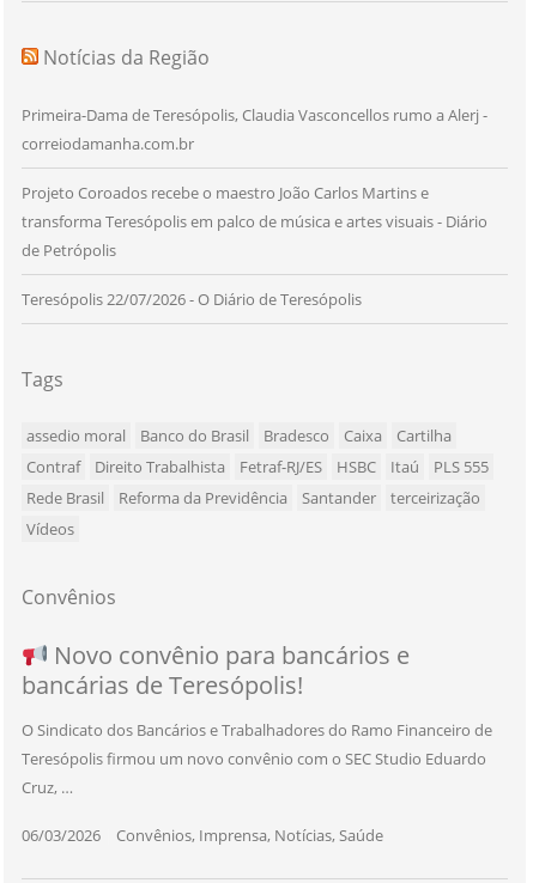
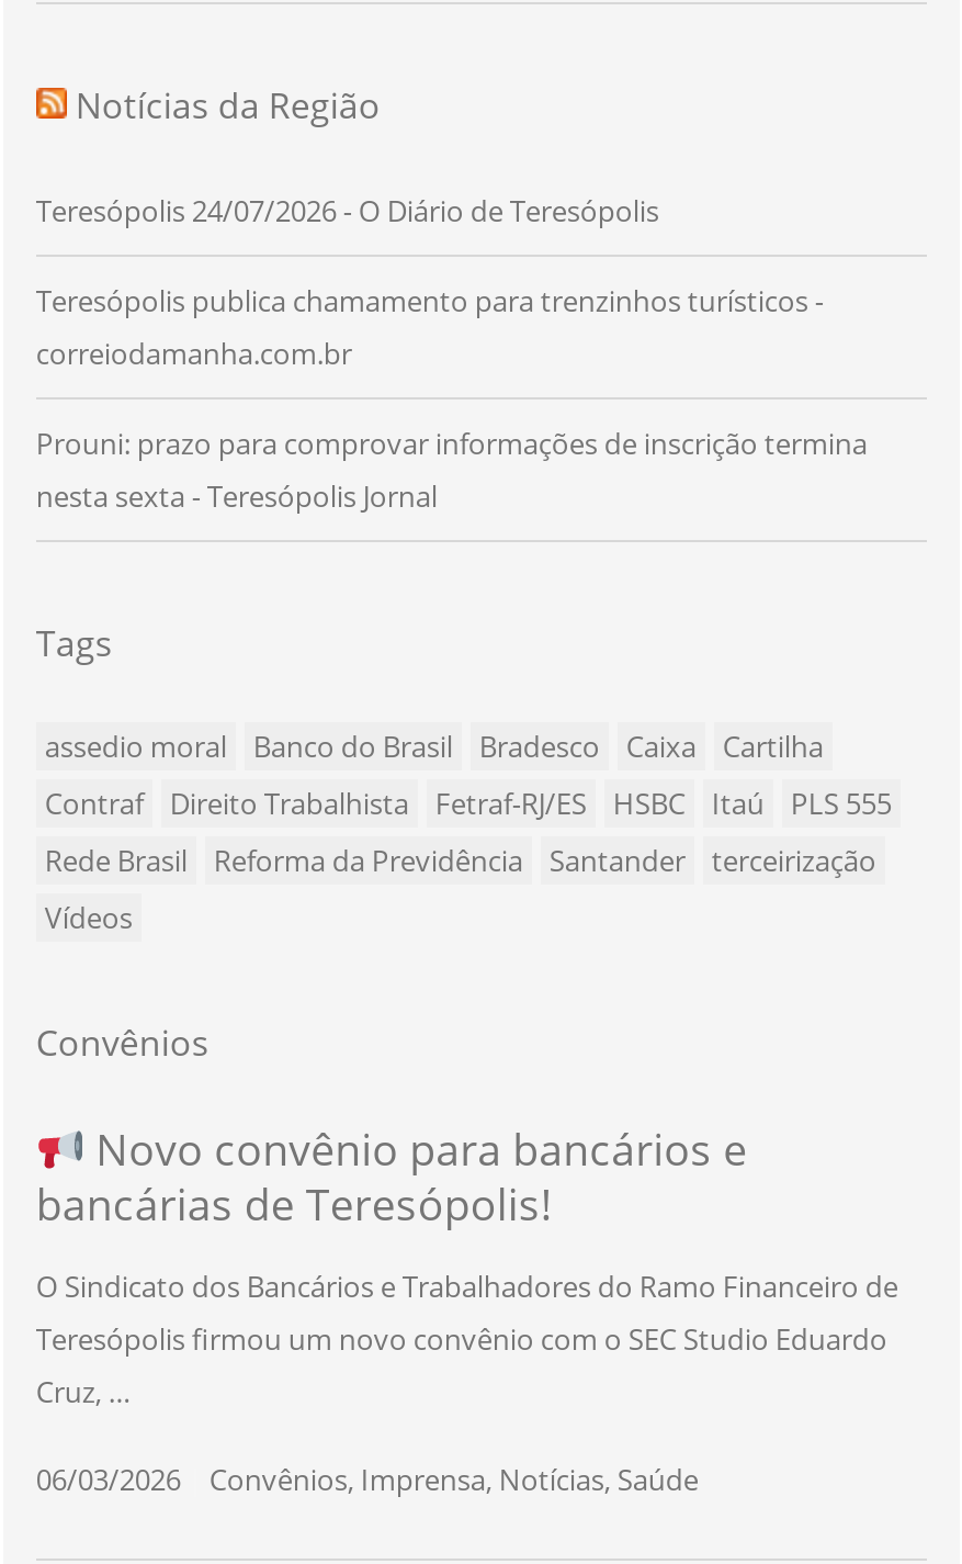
- Primeira-Dama de Teresópolis, Claudia Vasconcellos rumo a Alerj -
+ Teresópolis 24/07/2026 - O Diário de Teresópolis
+ Teresópolis publica chamamento para trenzinhos turísticos -

moved down: correiodamanha.com.br

- Projeto Coroados recebe o maestro João Carlos Martins e
- transforma Teresópolis em palco de música e artes visuais - Diário
- de Petrópolis
- Teresópolis 22/07/2026 - O Diário de Teresópolis
+ Prouni: prazo para comprovar informações de inscrição termina
+ nesta sexta - Teresópolis Jornal
